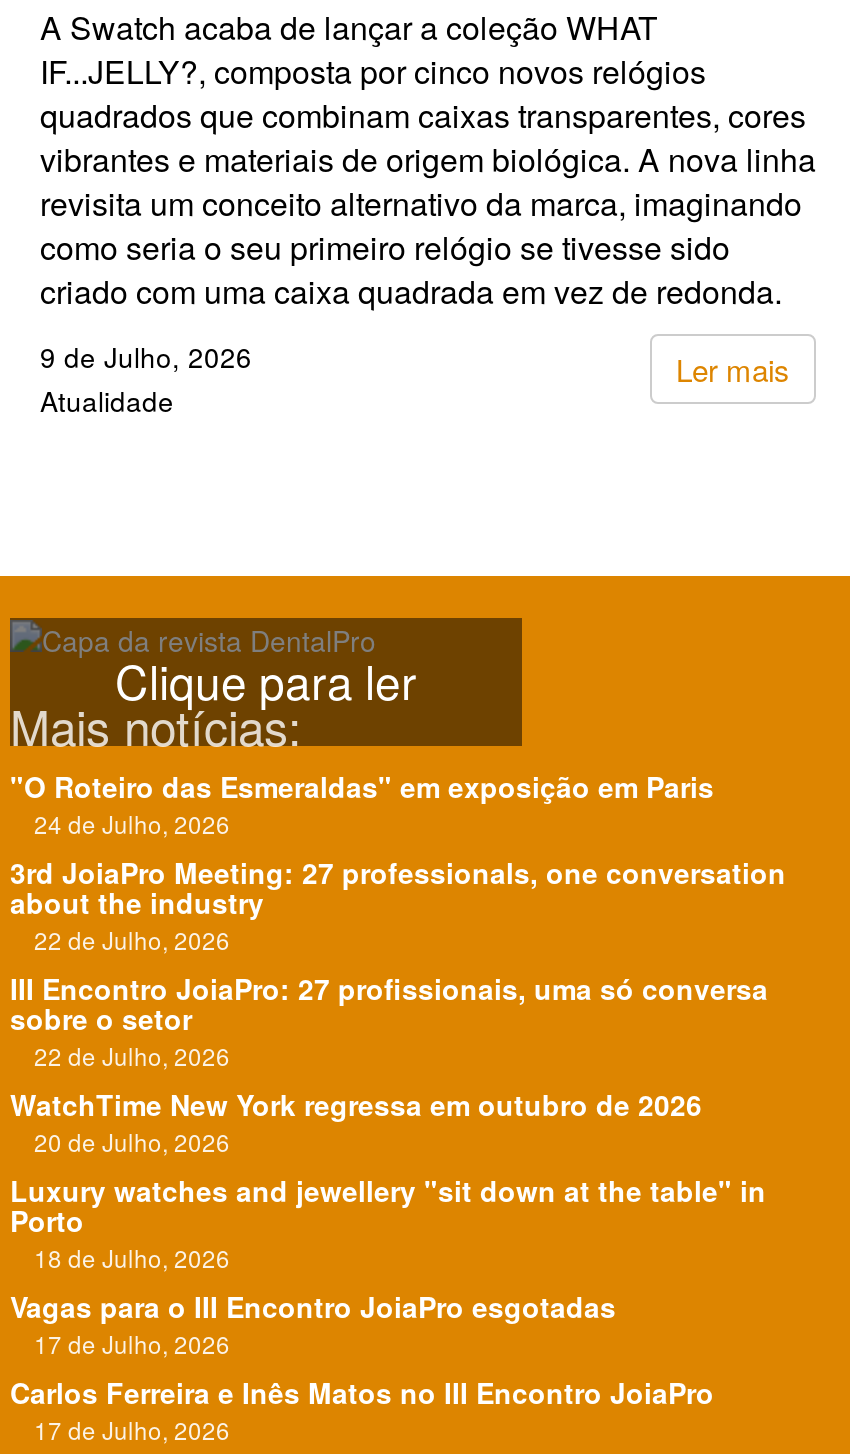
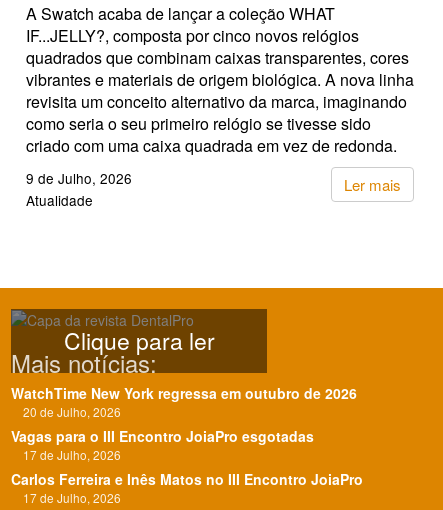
- "O Roteiro das Esmeraldas" em exposição em Paris
- 24 de Julho, 2026
- 3rd JoiaPro Meeting: 27 professionals, one conversation
- about the industry
- 22 de Julho, 2026
- III Encontro JoiaPro: 27 profissionais, uma só conversa
- sobre o setor
- 22 de Julho, 2026

- Luxury watches and jewellery "sit down at the table" in
- Porto
- 18 de Julho, 2026
